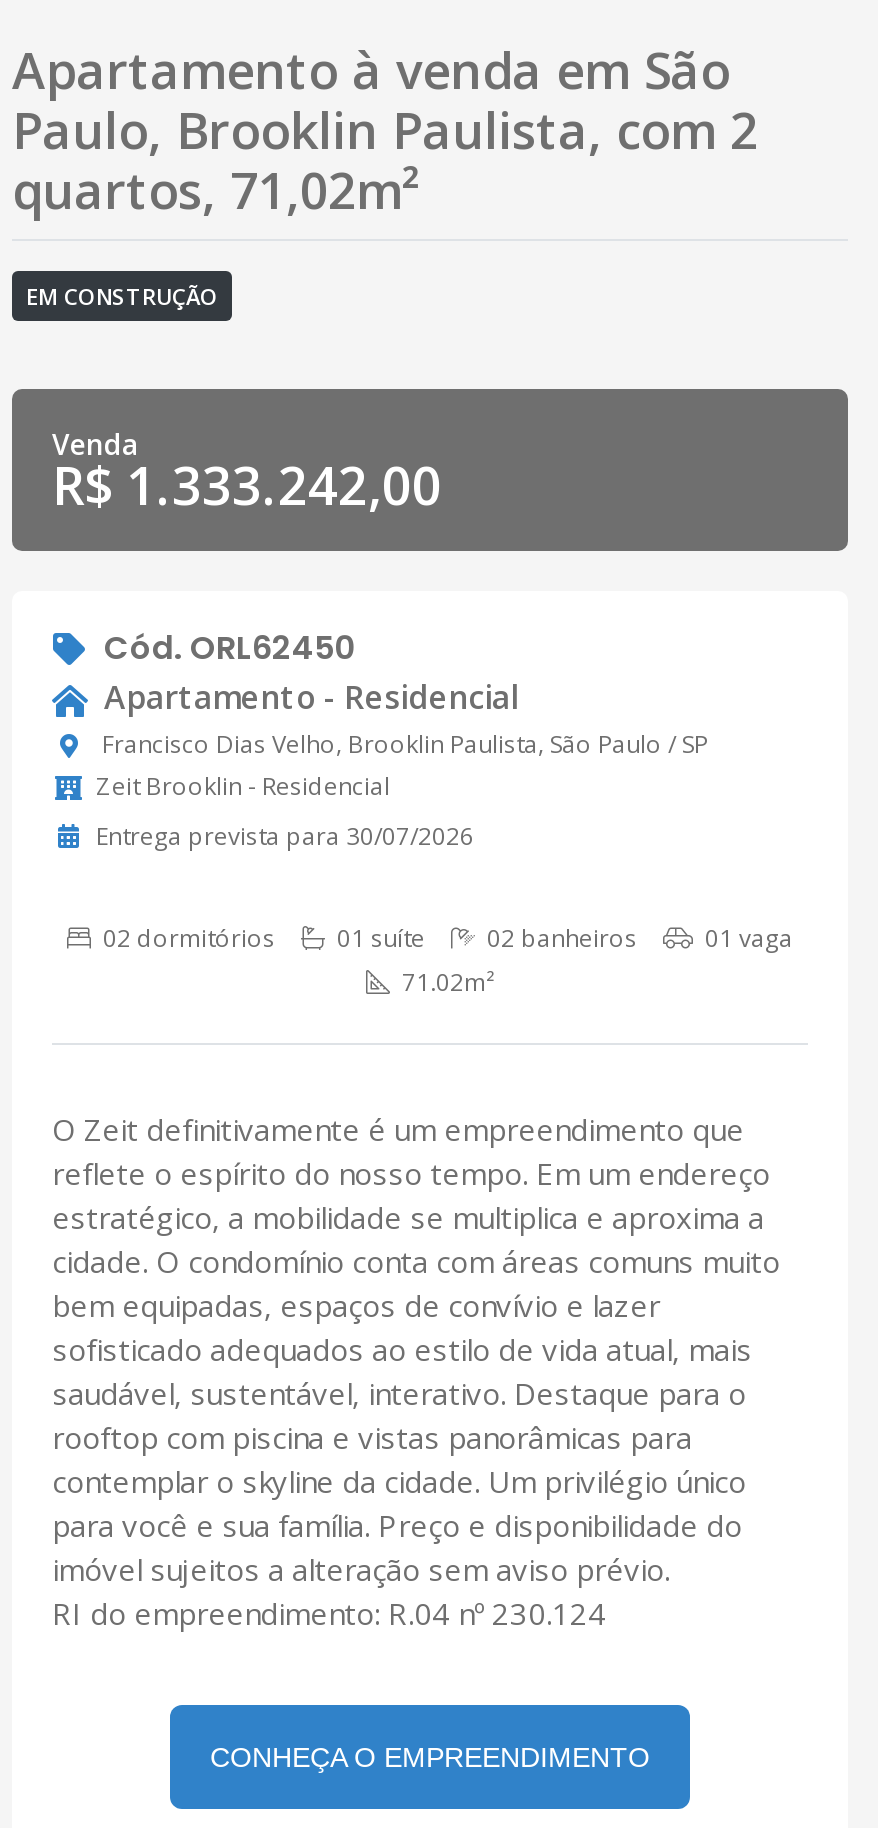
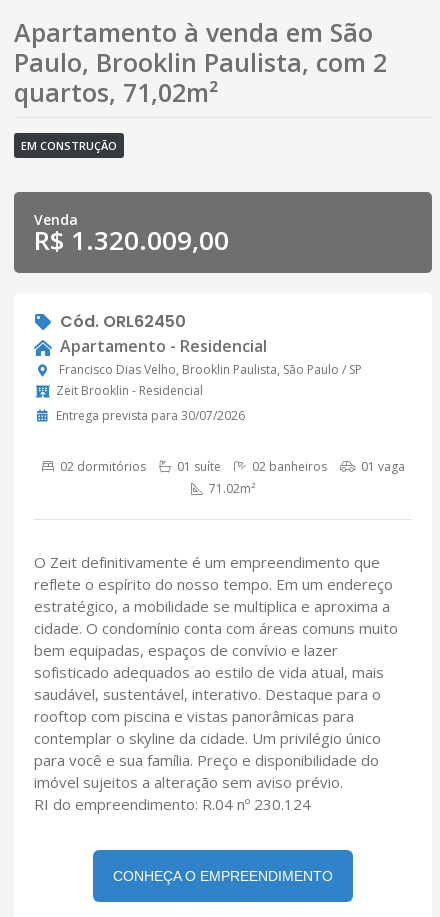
- R$ 1.333.242,00
+ R$ 1.320.009,00
